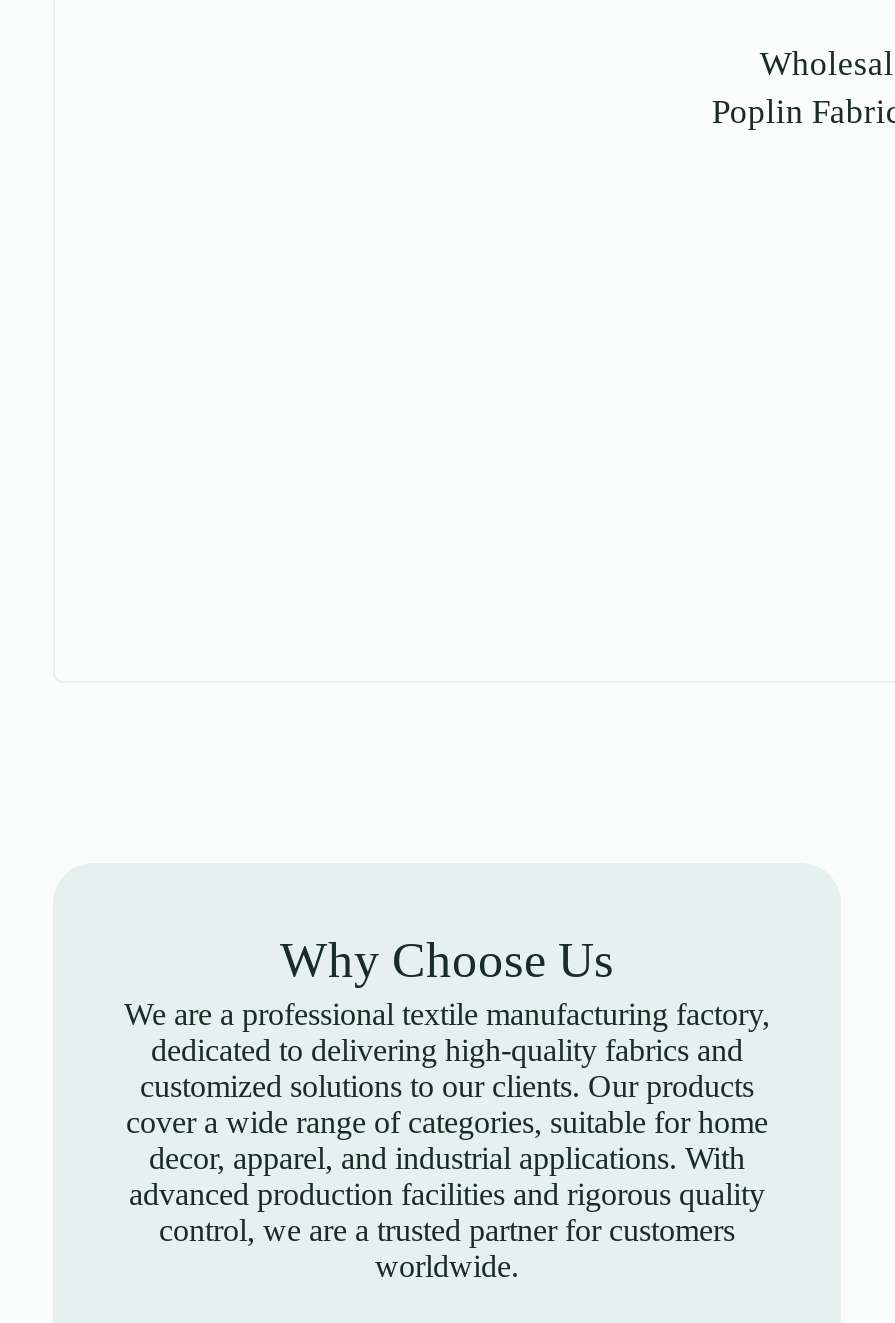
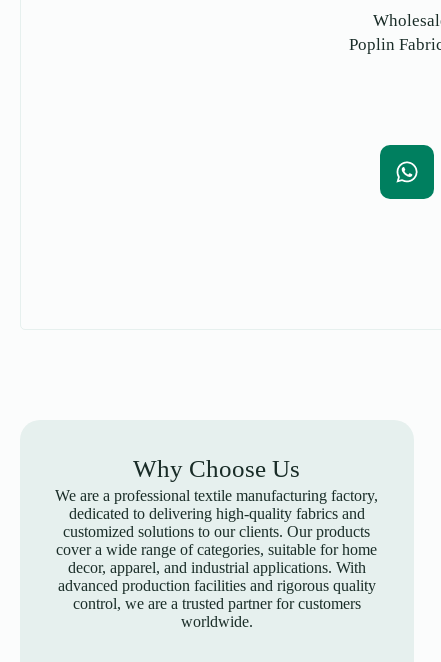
+ [image]
